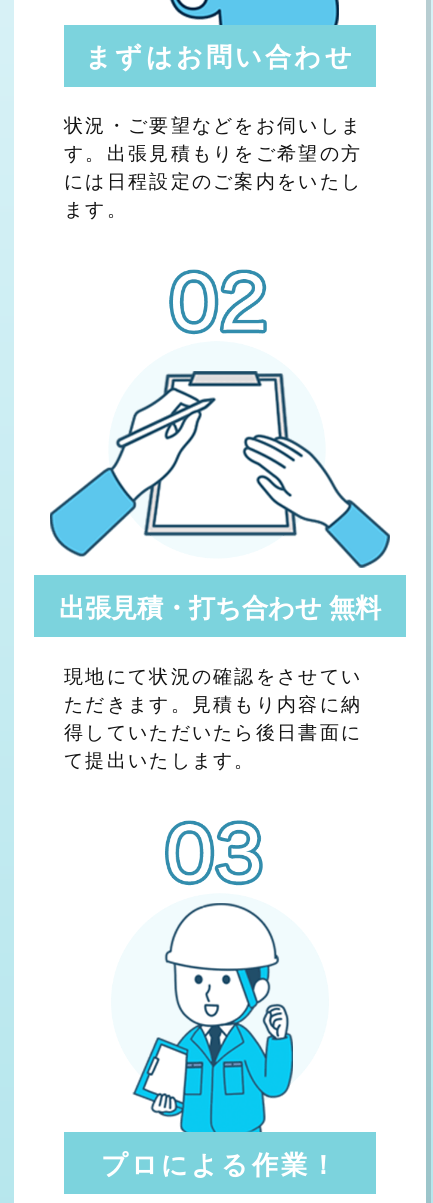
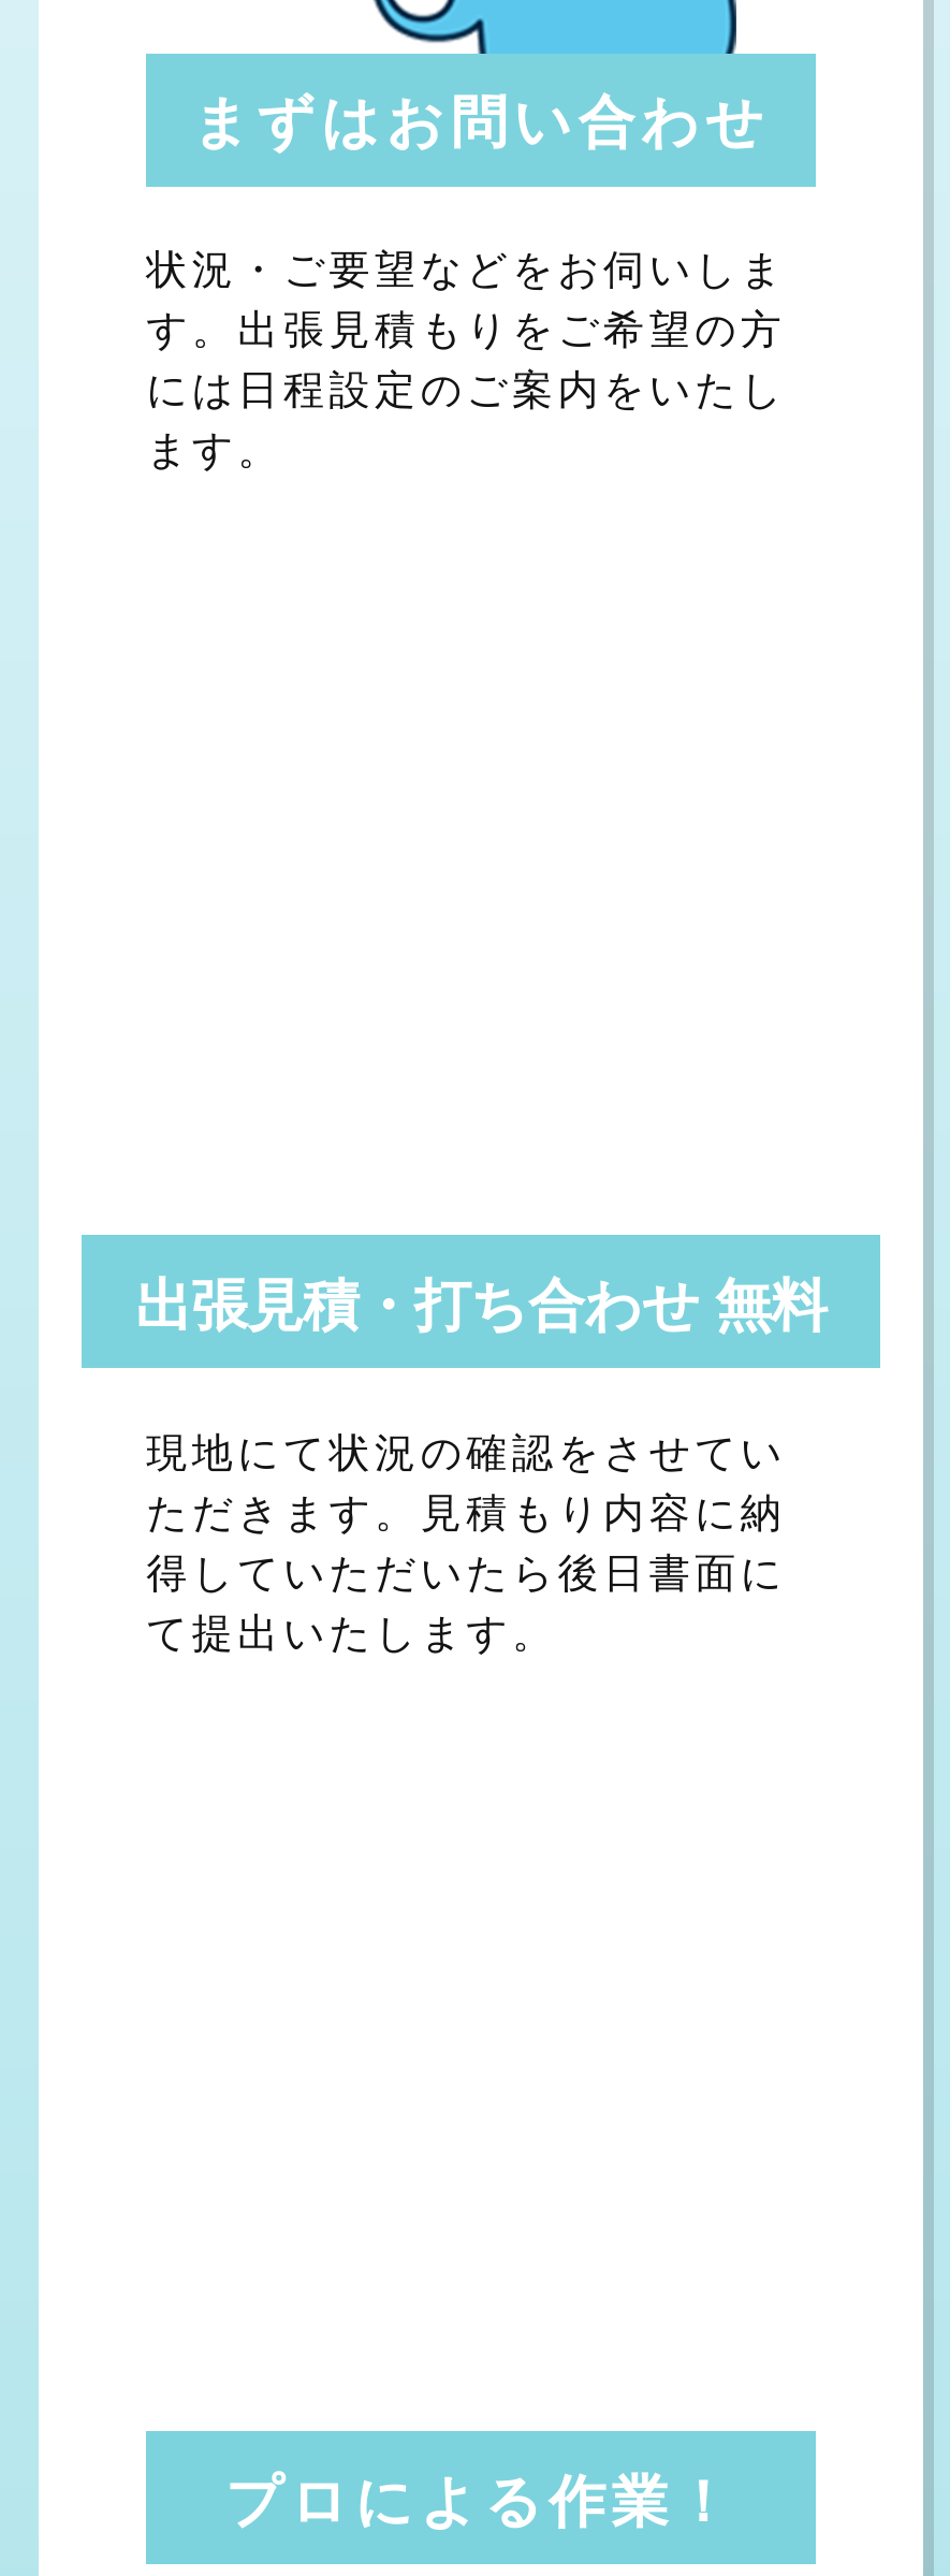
- [image]

- [image]

- [image]

- [image]
